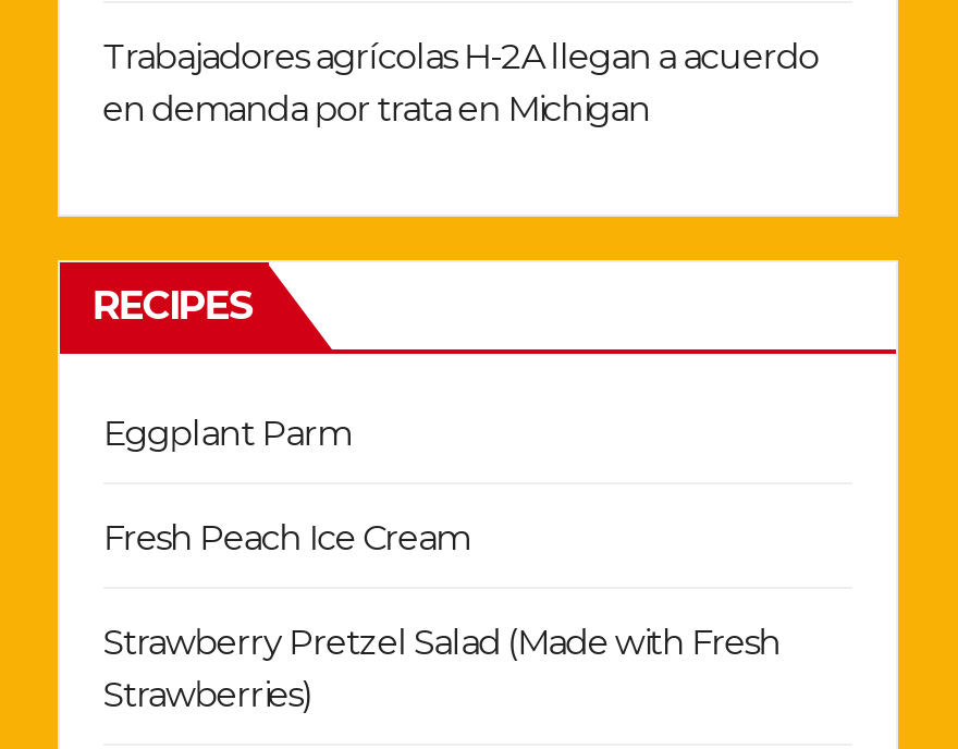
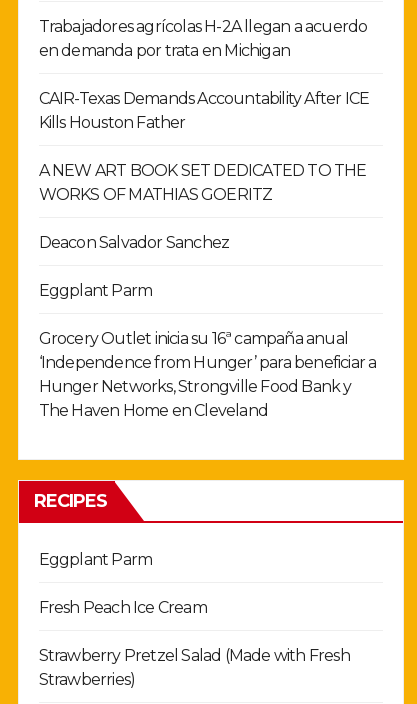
+ CAIR-Texas Demands Accountability After ICE
+ Kills Houston Father
+ A NEW ART BOOK SET DEDICATED TO THE
+ WORKS OF MATHIAS GOERITZ
+ Deacon Salvador Sanchez
+ Eggplant Parm
+ Grocery Outlet inicia su 16ª campaña anual
+ ‘Independence from Hunger’ para beneficiar a
+ Hunger Networks, Strongville Food Bank y
+ The Haven Home en Cleveland
